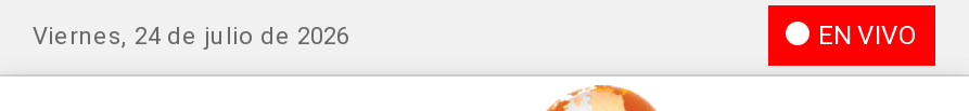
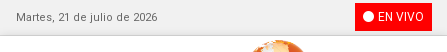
- Viernes, 24 de julio de 2026
+ Martes, 21 de julio de 2026
